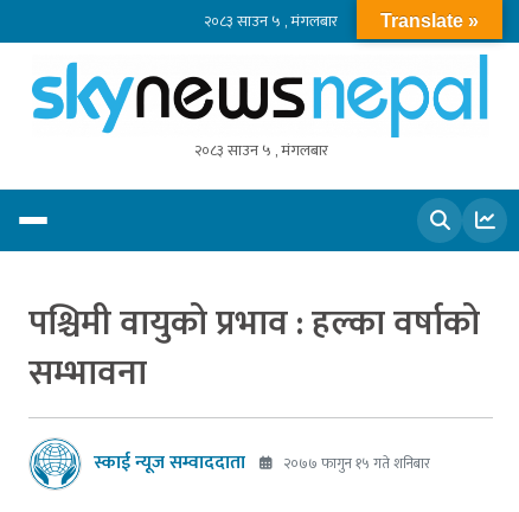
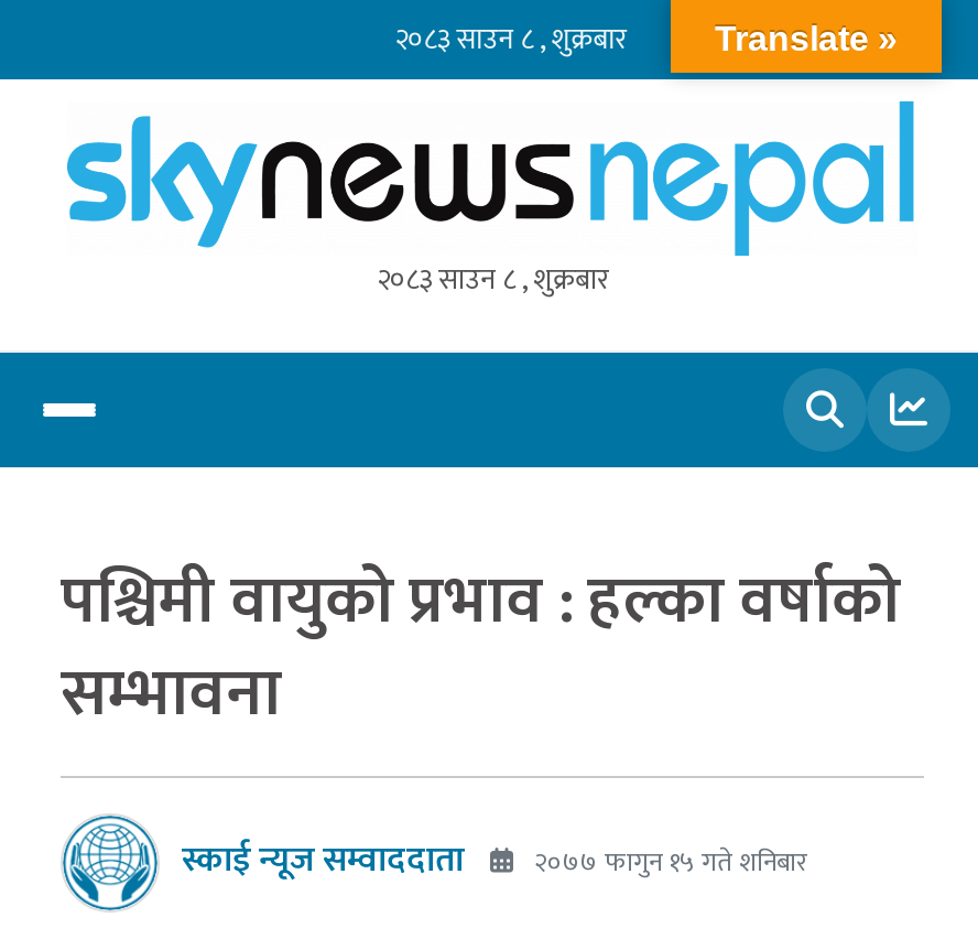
- २०८३ साउन ५ , मंगलबार
+ २०८३ साउन ८ , शुक्रबार

- २०८३ साउन ५ , मंगलबार
+ २०८३ साउन ८ , शुक्रबार
